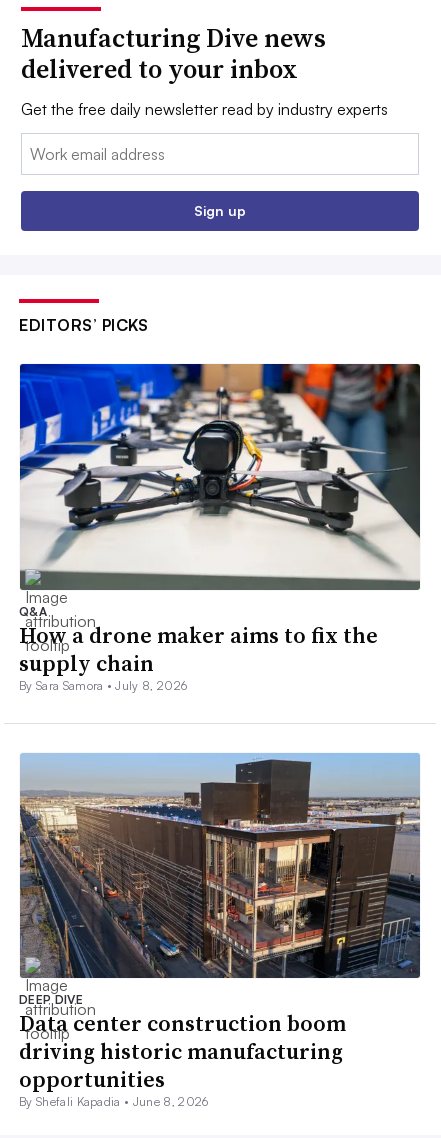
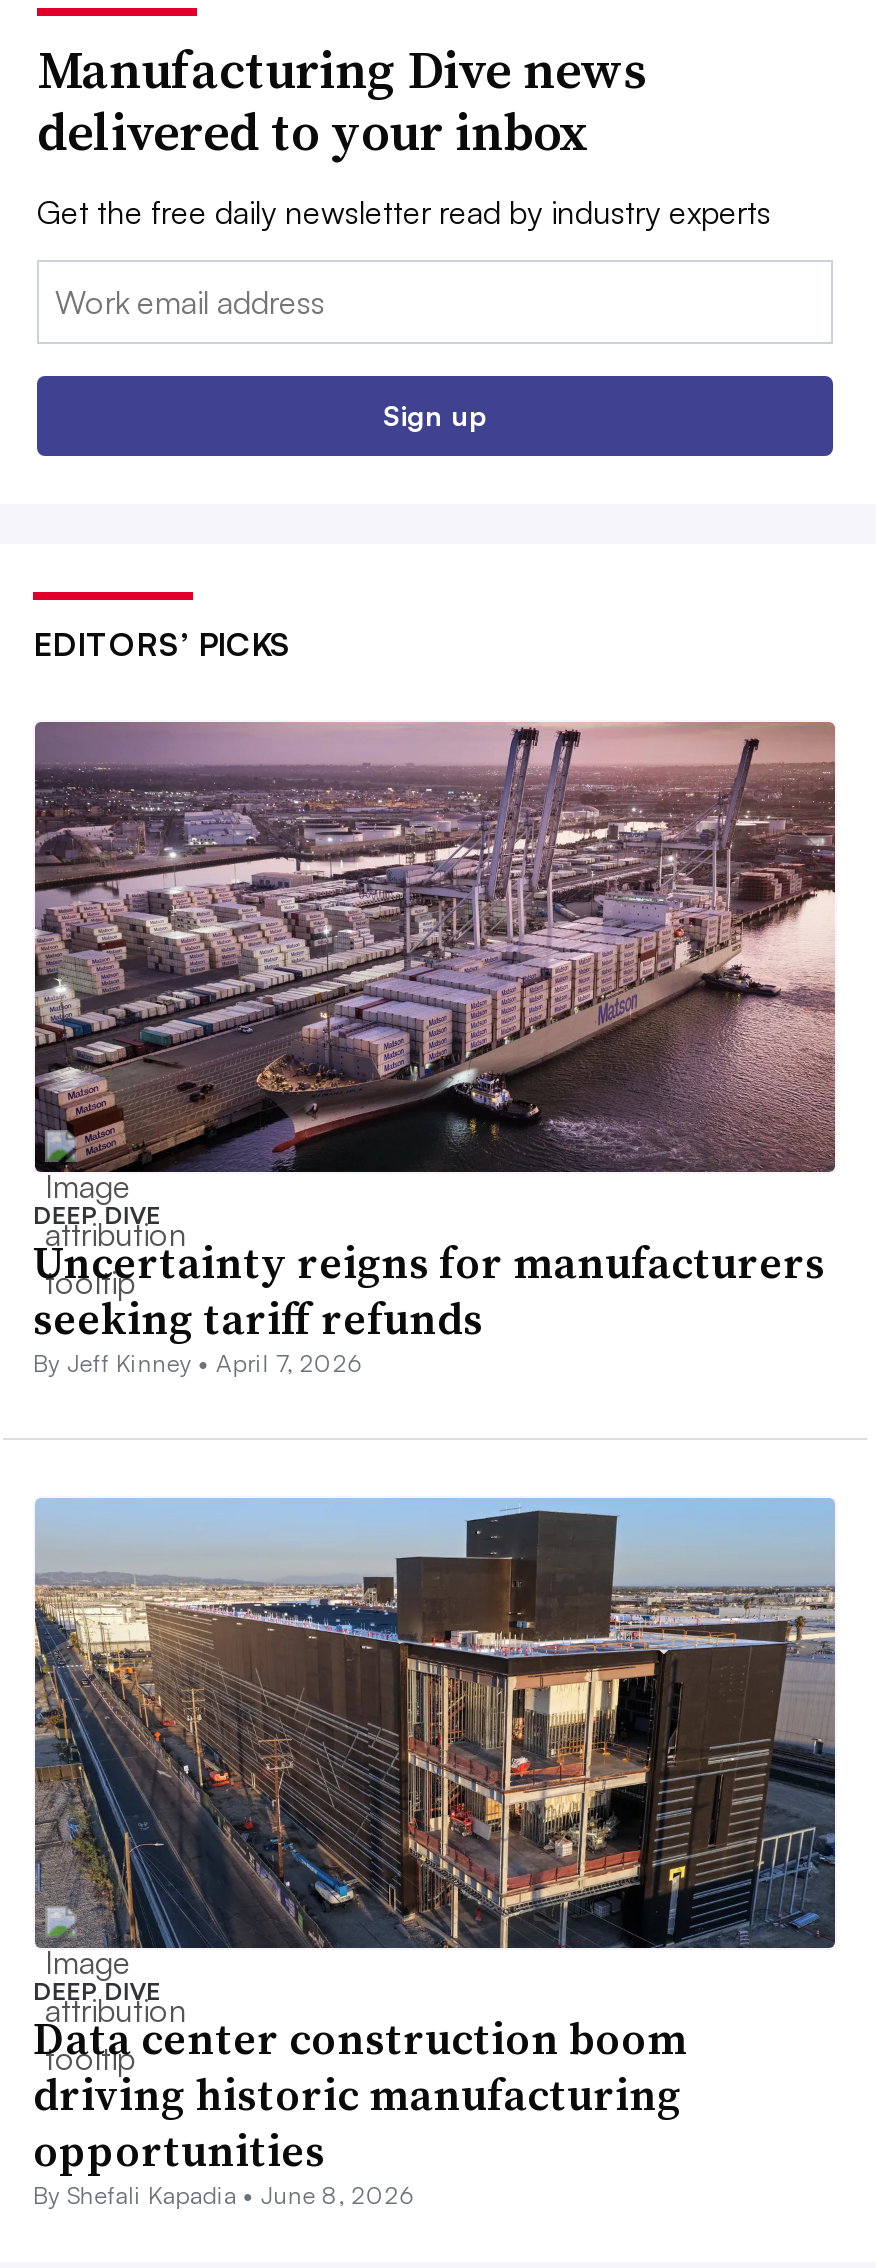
- [image]
- Q&A
- How a drone maker aims to fix the
- supply chain
- By Sara Samora • July 8, 2026
+ [image]
+ DEEP DIVE
+ Uncertainty reigns for manufacturers
+ seeking tariff refunds
+ By Jeff Kinney • April 7, 2026
